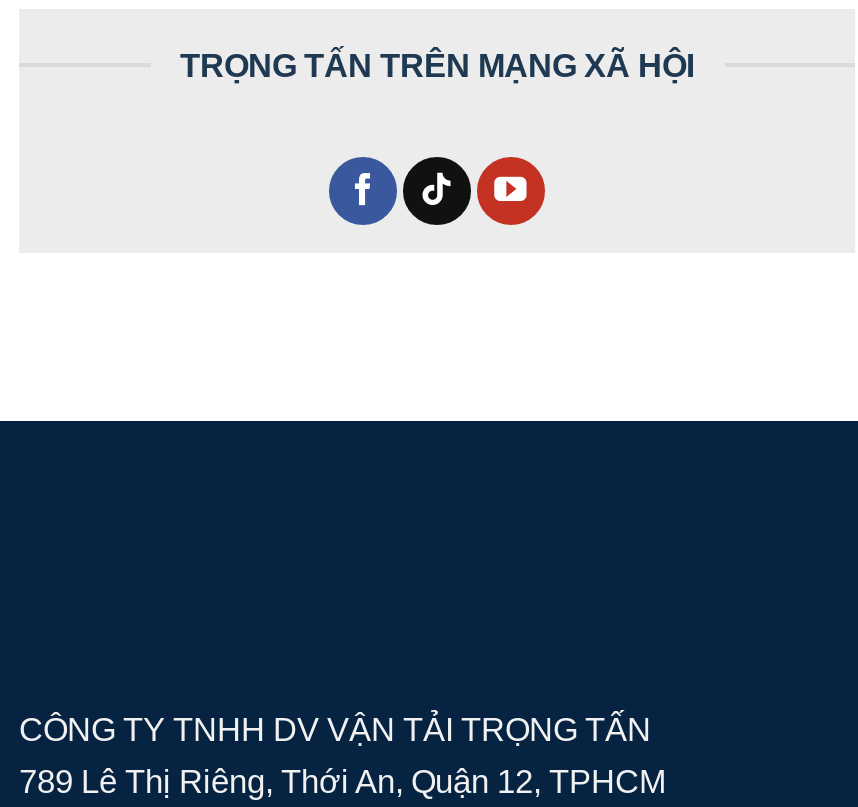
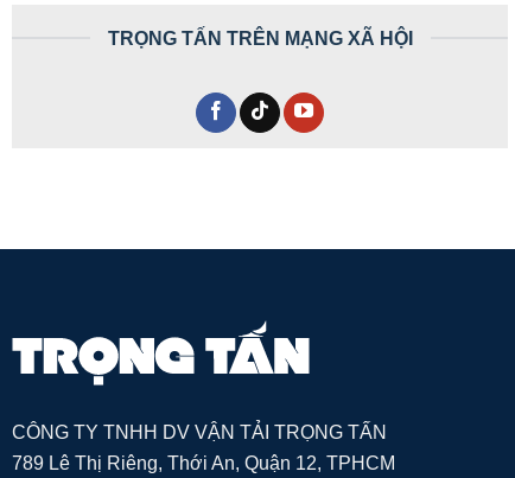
+ [image]

+ [image]
